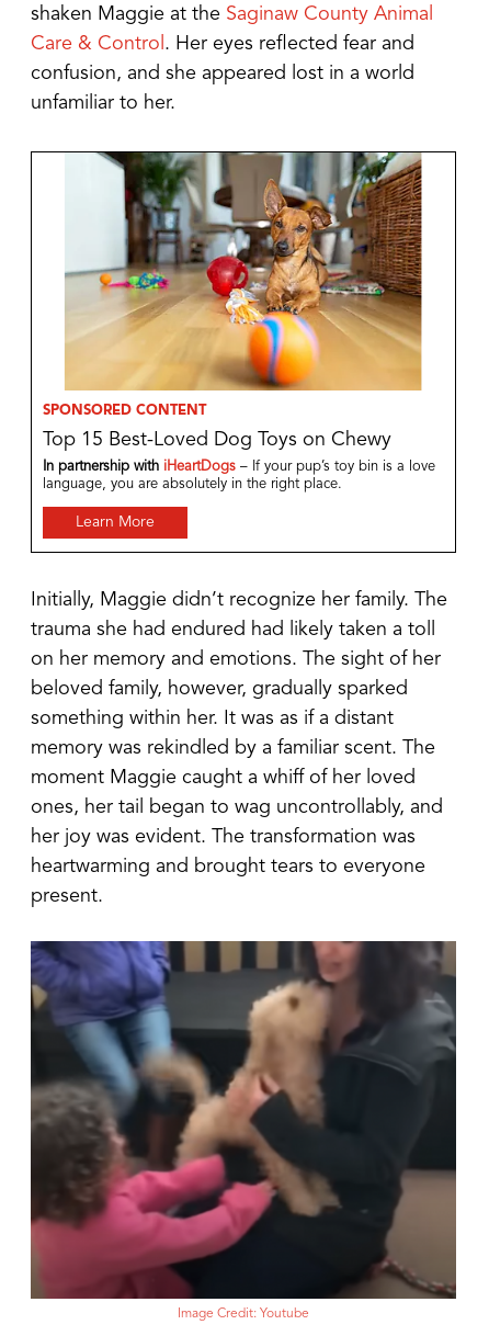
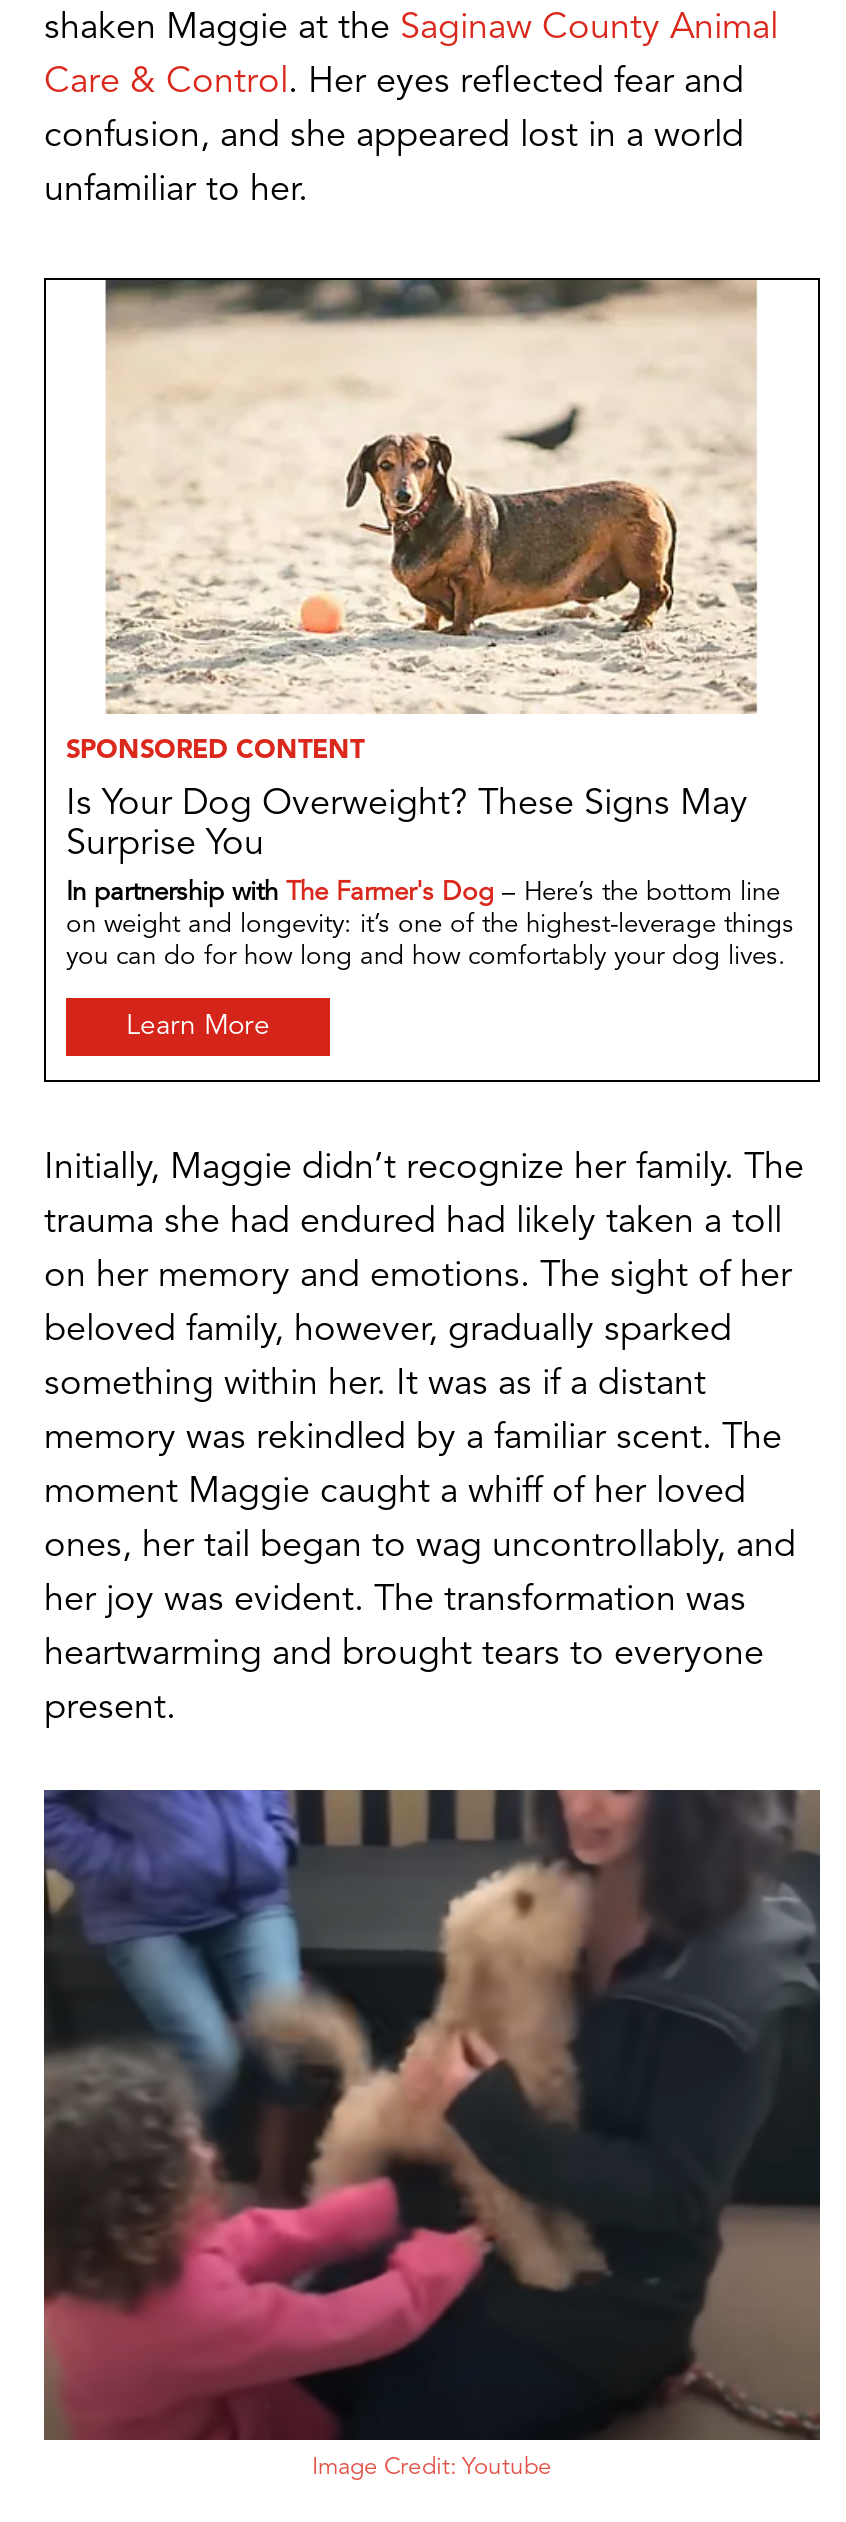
- [image]
- Top 15 Best-Loved Dog Toys on Chewy
+ [image]
+ Is Your Dog Overweight? These Signs May
+ Surprise You

- In partnership with iHeartDogs – If your pup’s toy bin is a love
- language, you are absolutely in the right place.
+ In partnership with The Farmer's Dog – Here’s the bottom line
+ on weight and longevity: it’s one of the highest-leverage things
+ you can do for how long and how comfortably your dog lives.
